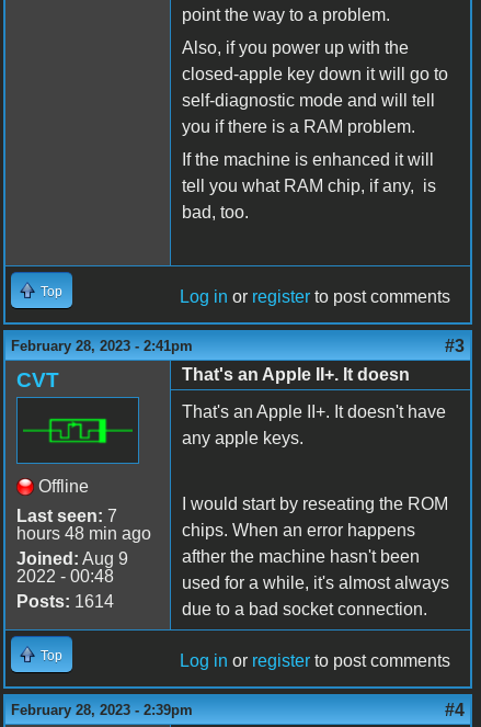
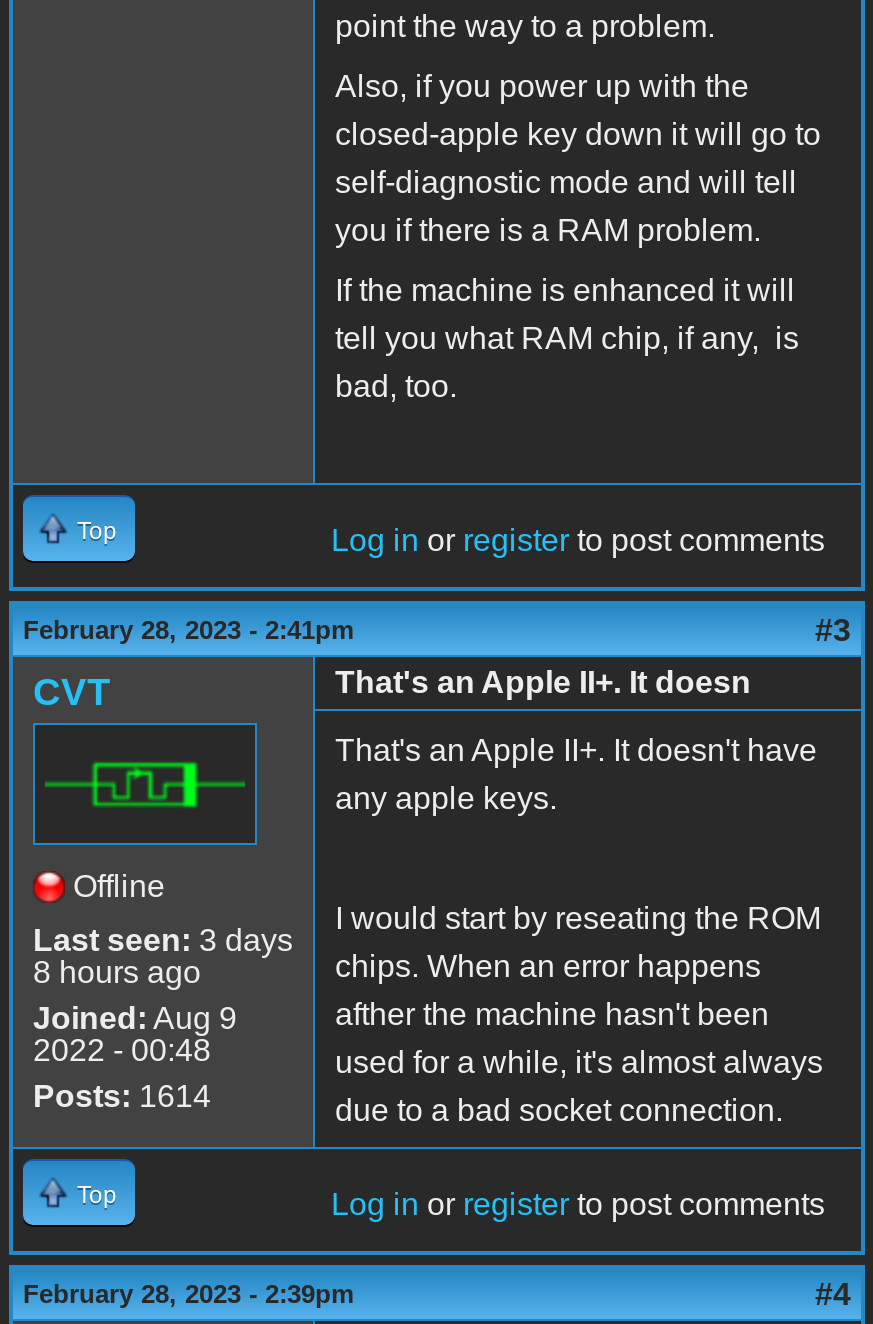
- Last seen: 7
- hours 48 min ago
+ Last seen: 3 days
+ 8 hours ago
